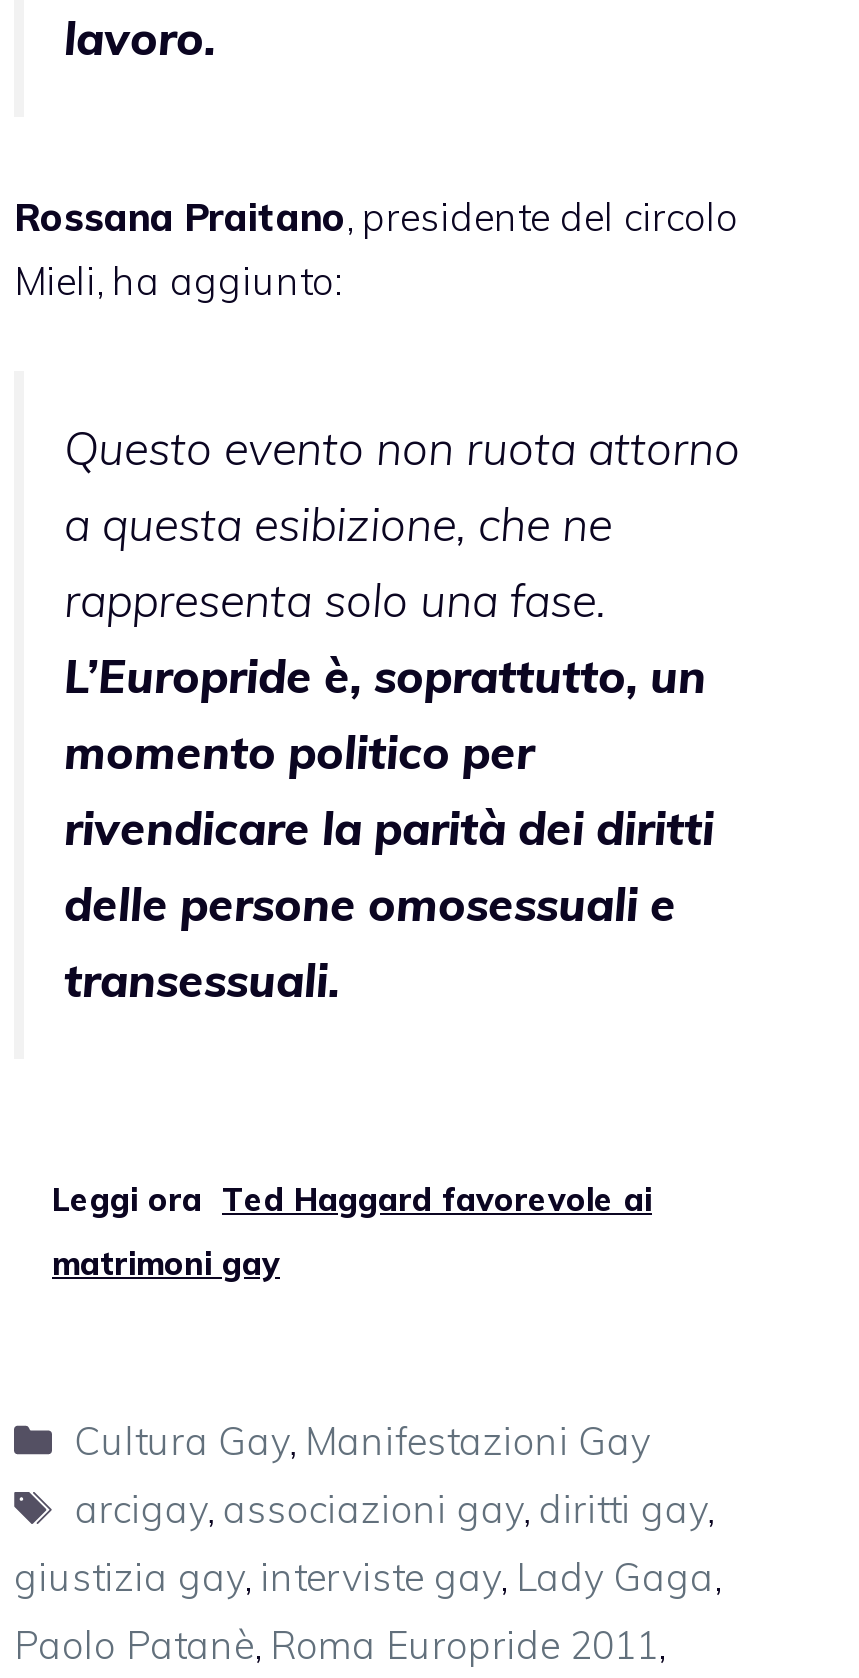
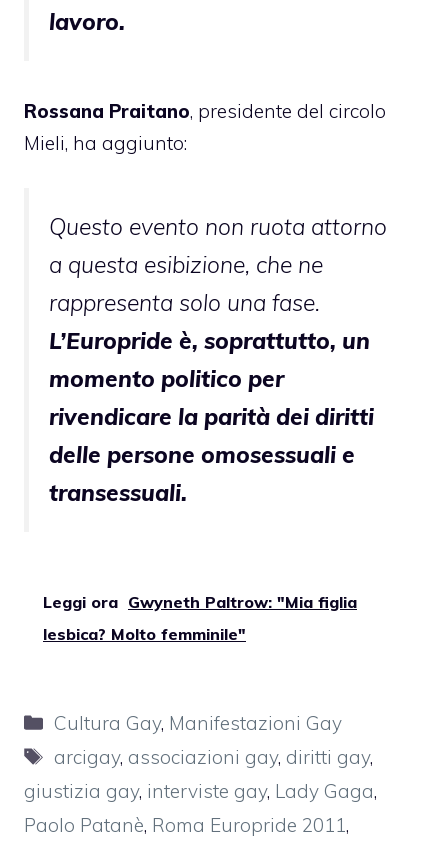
- Leggi ora Ted Haggard favorevole ai
+ Leggi ora Gwyneth Paltrow: "Mia figlia

- matrimoni gay
+ lesbica? Molto femminile"
